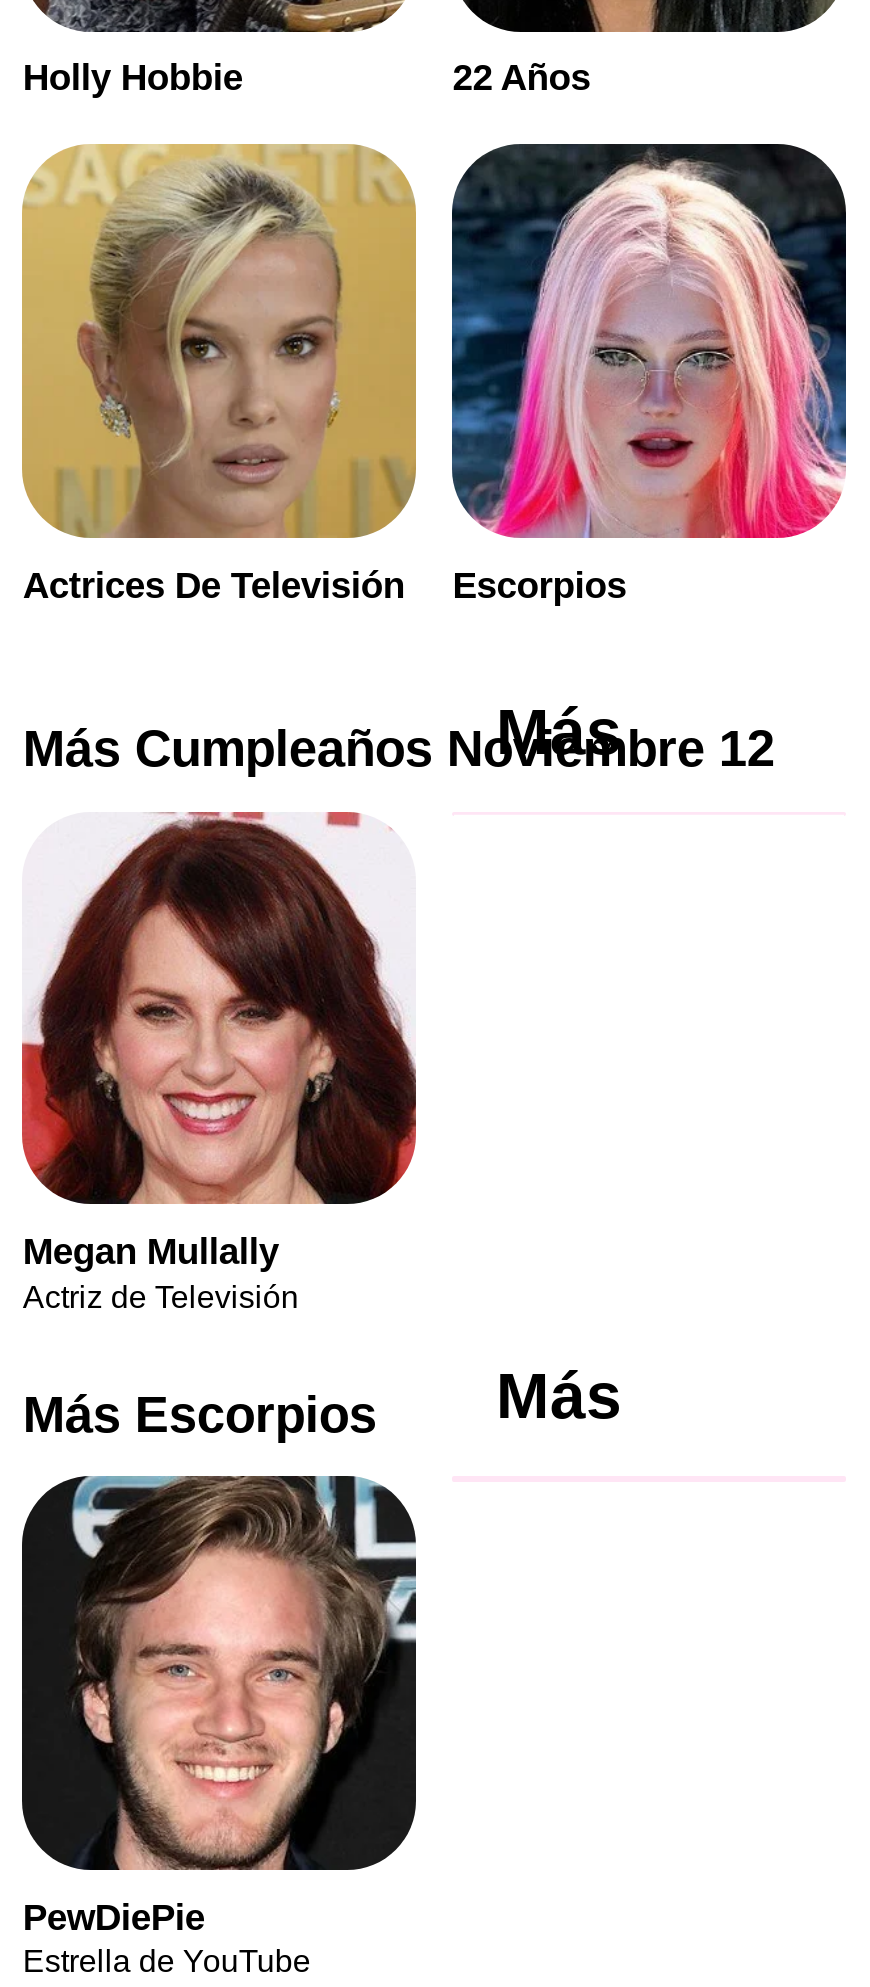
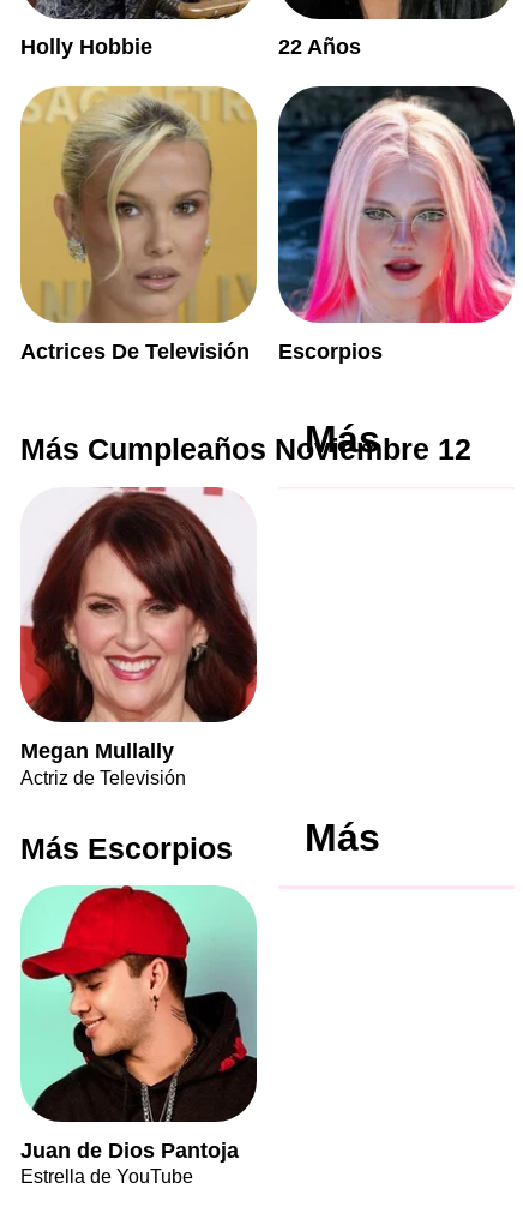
- [image]
- PewDiePie
+ [image]
+ Juan de Dios Pantoja
